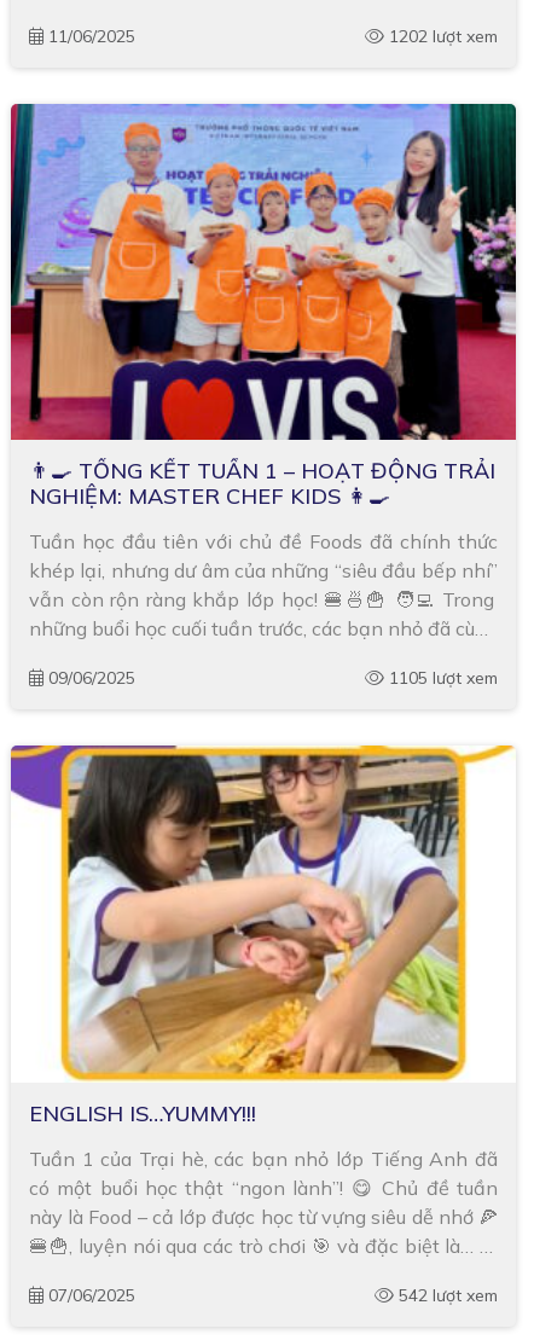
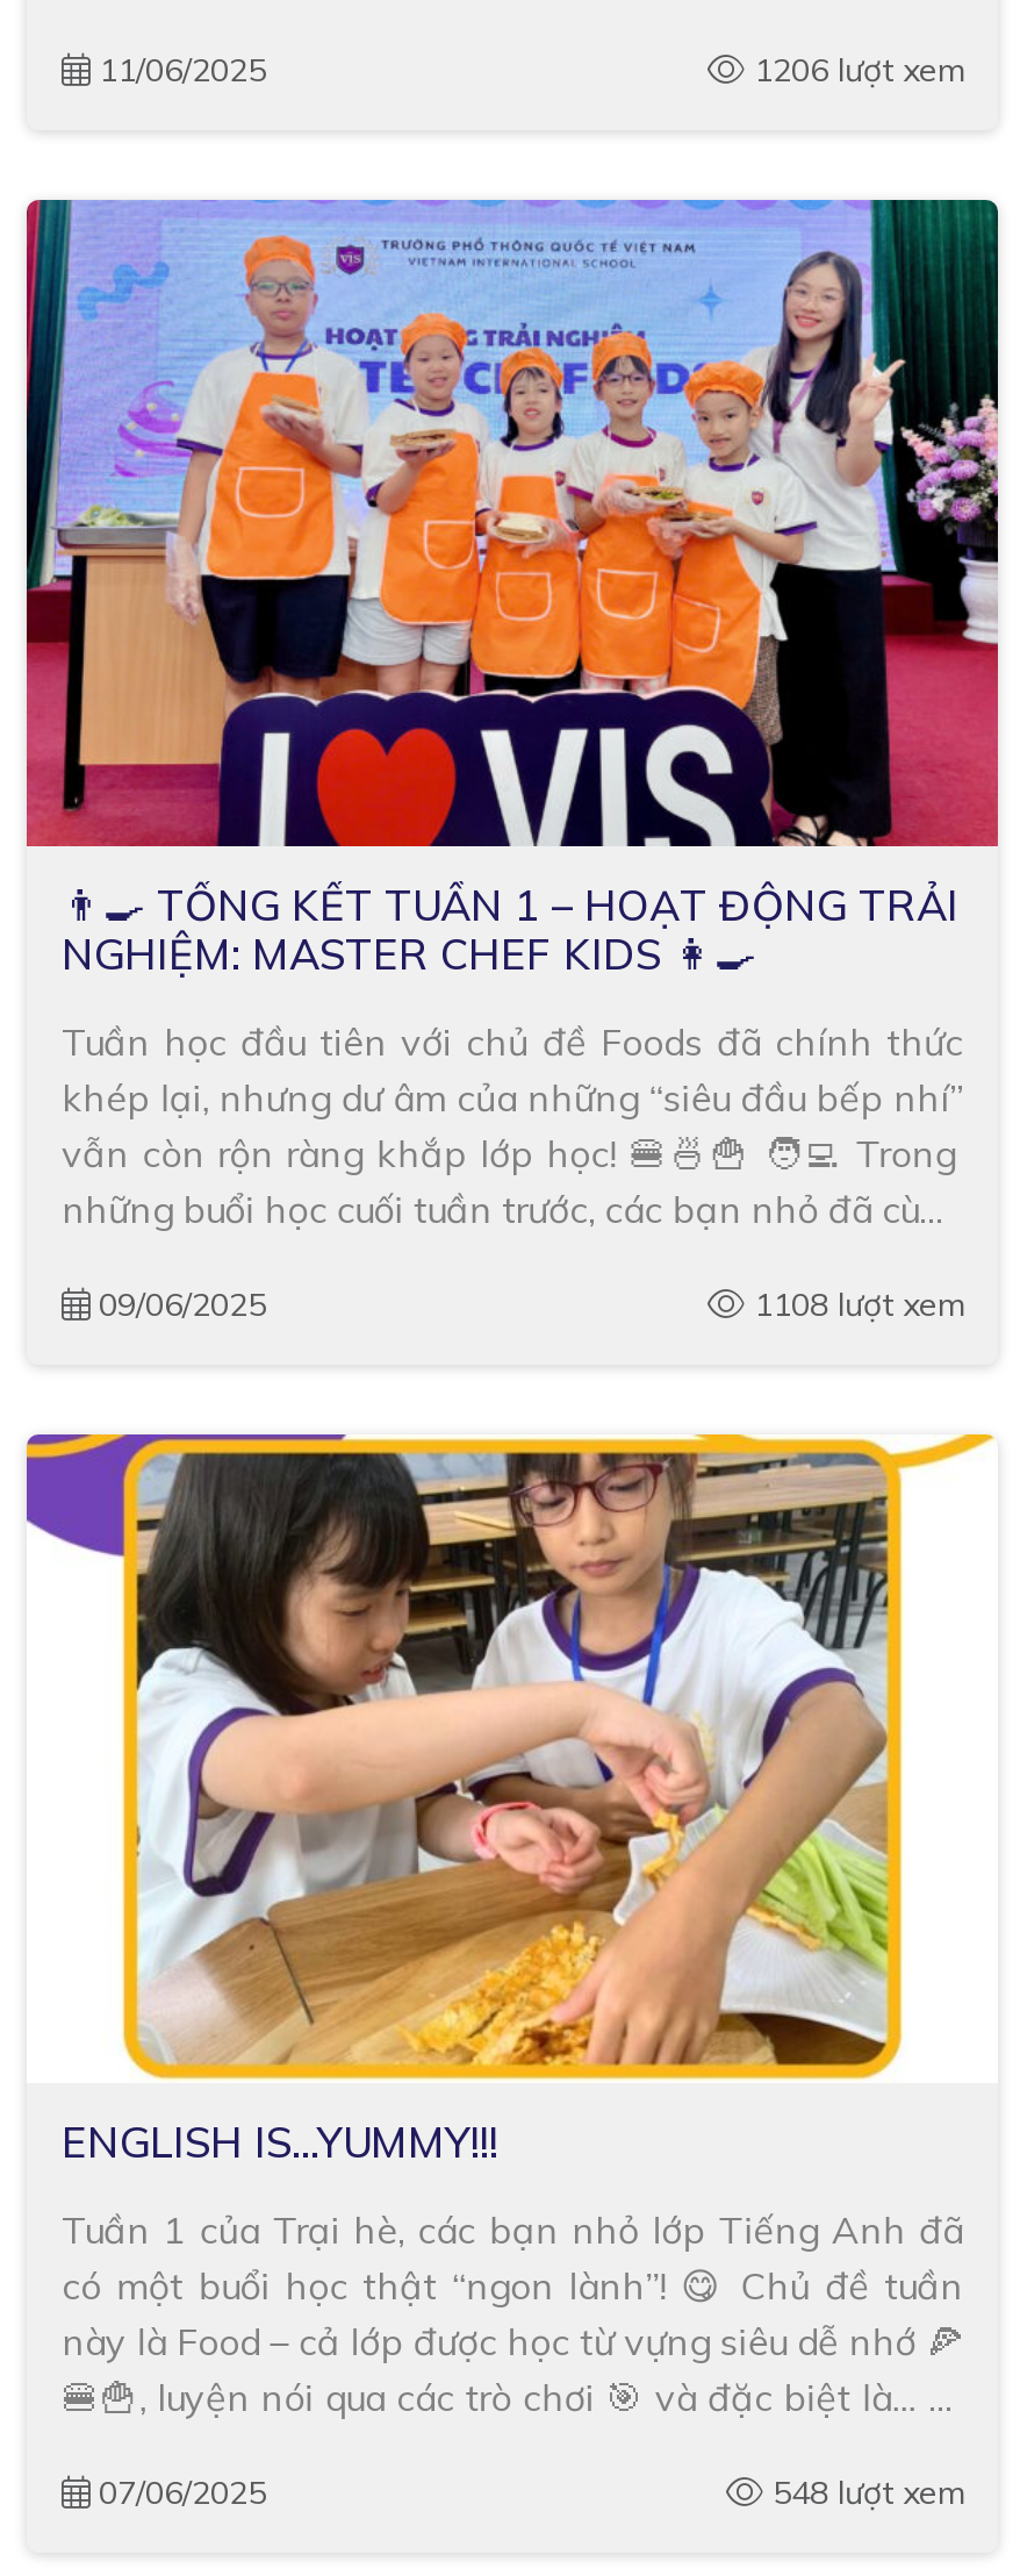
- 1202 lượt xem
+ 1206 lượt xem

- 1105 lượt xem
+ 1108 lượt xem

- 542 lượt xem
+ 548 lượt xem
